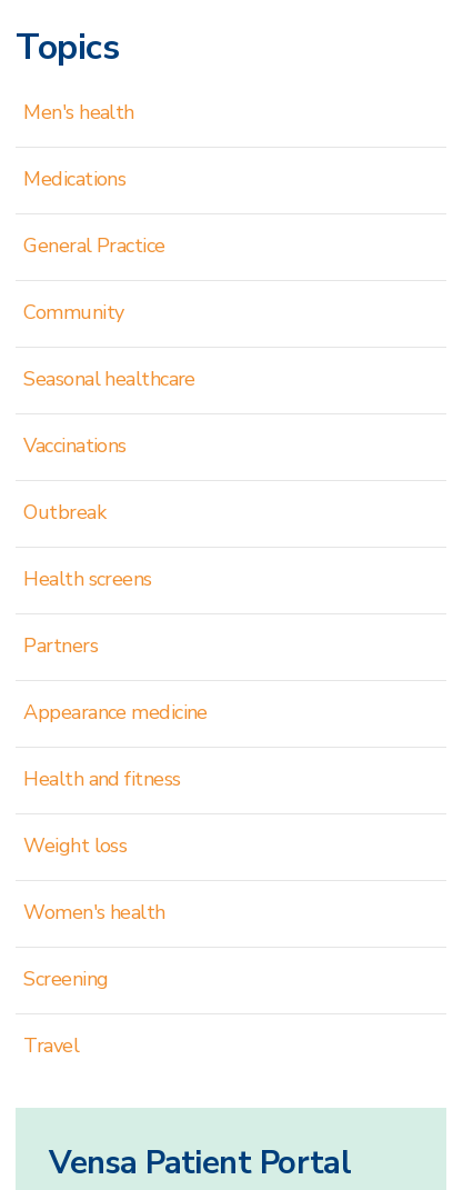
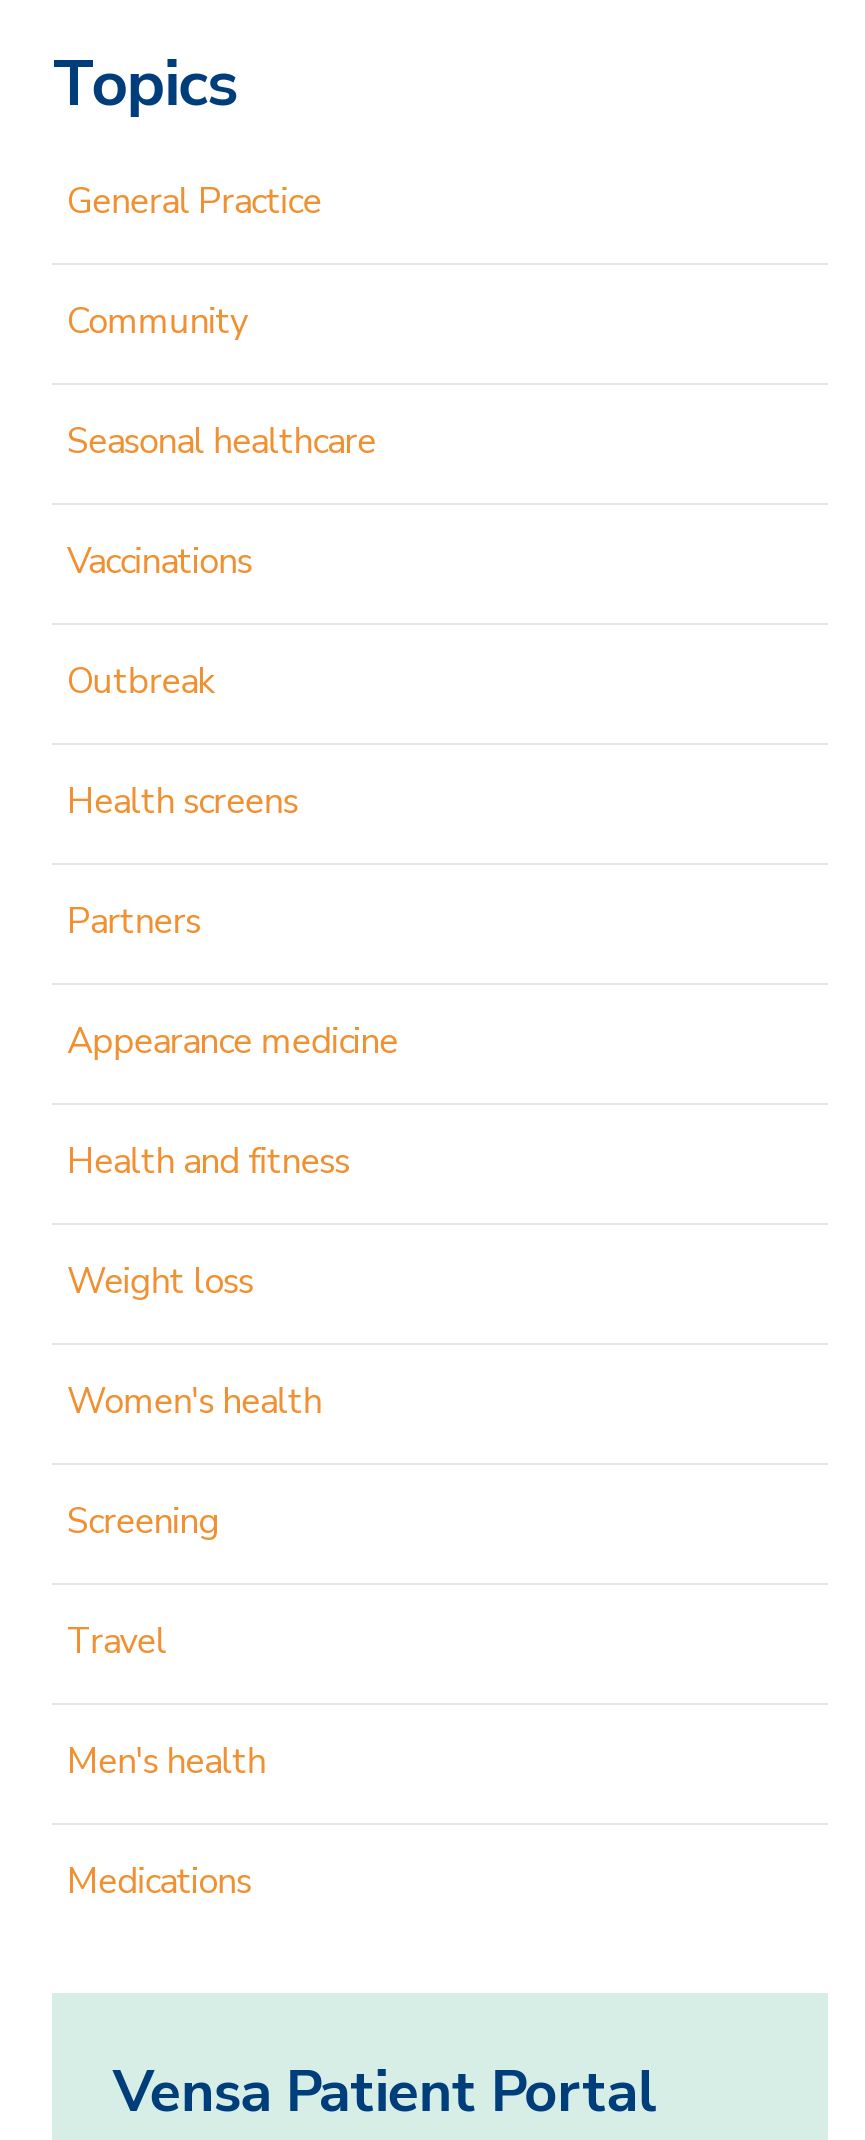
moved down: Men's health | Medications

moved up: General Practice | Community | Seasonal healthcare | ... | Screening | Travel
